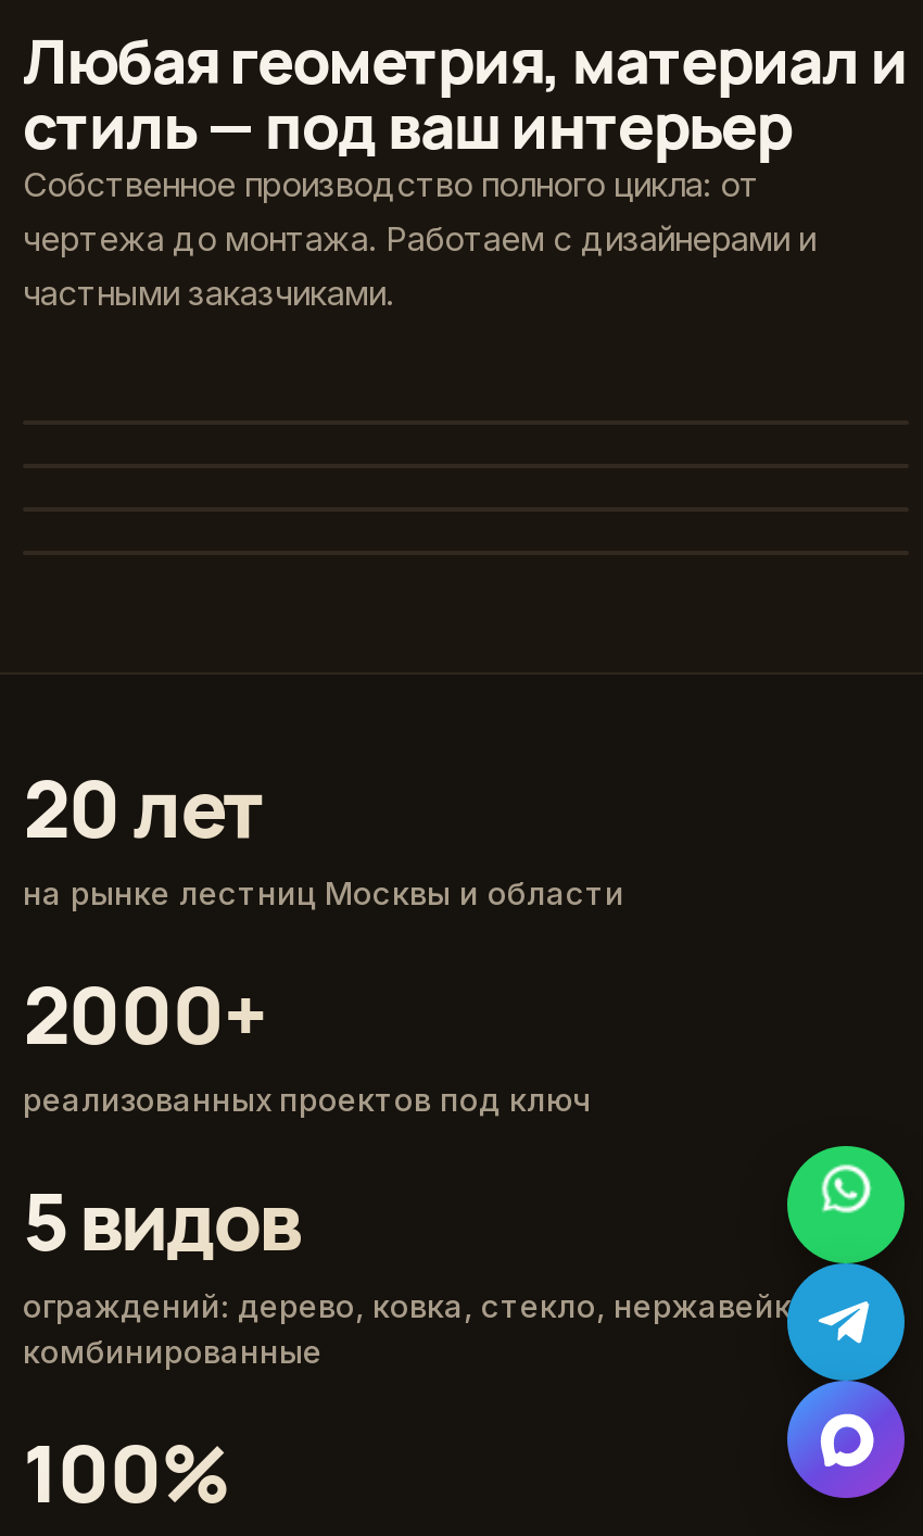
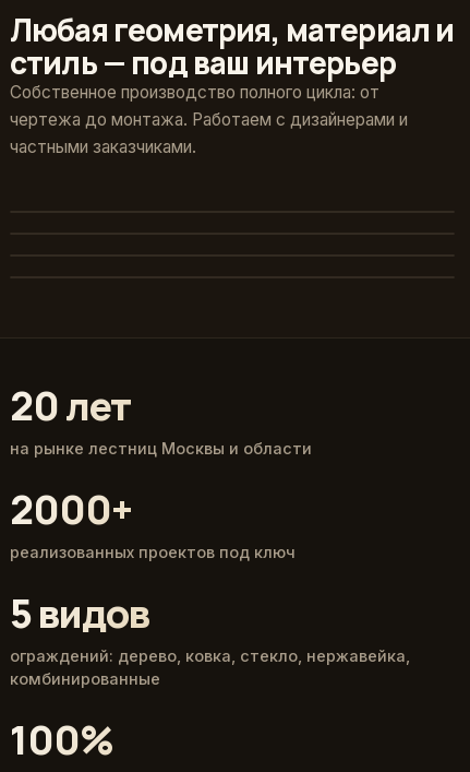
- [image]
